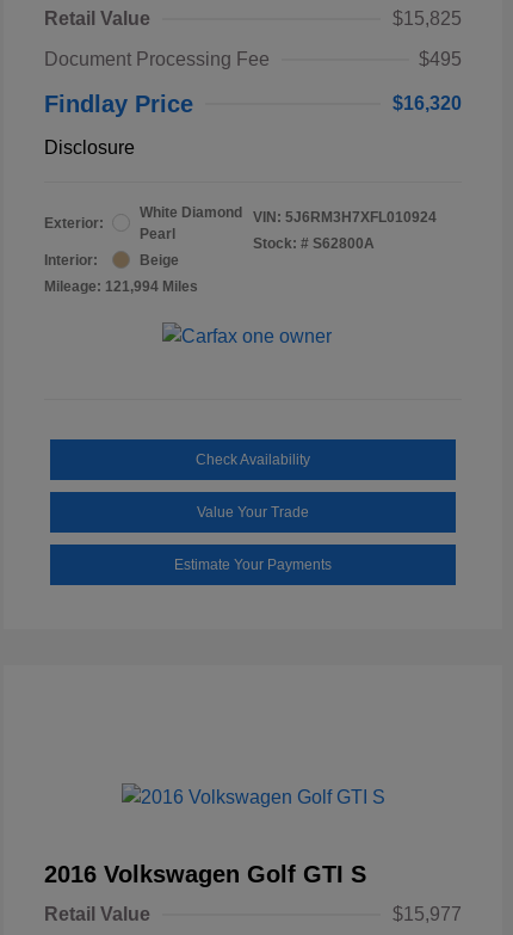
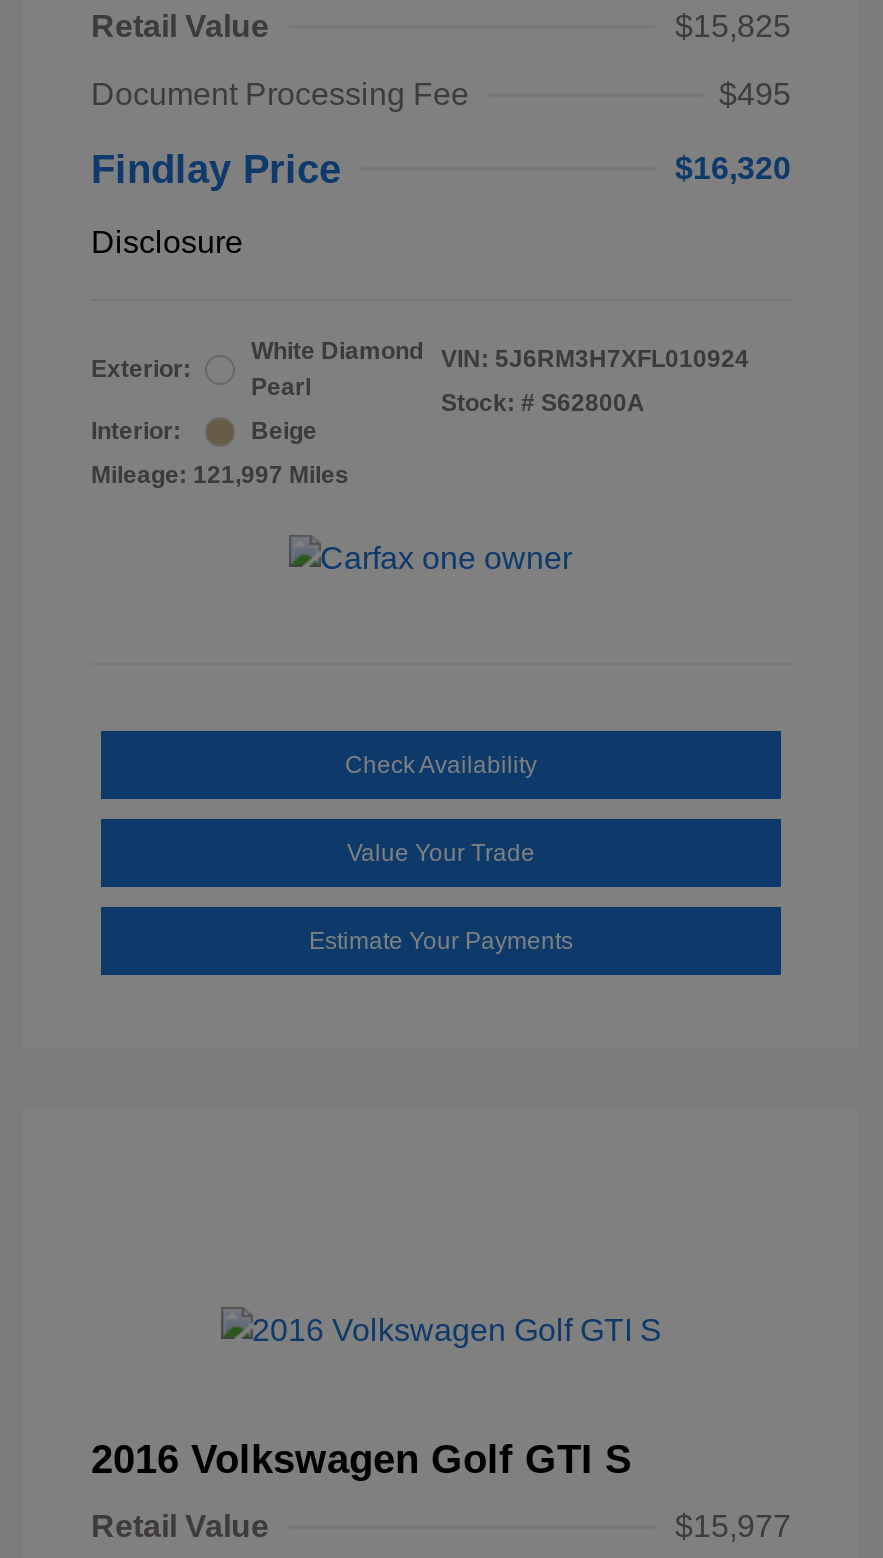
- Mileage: 121,994 Miles
+ Mileage: 121,997 Miles
